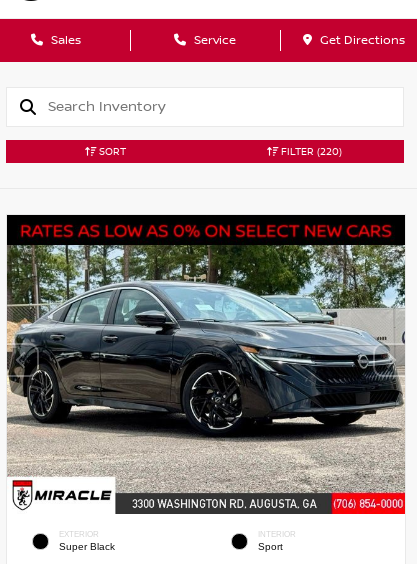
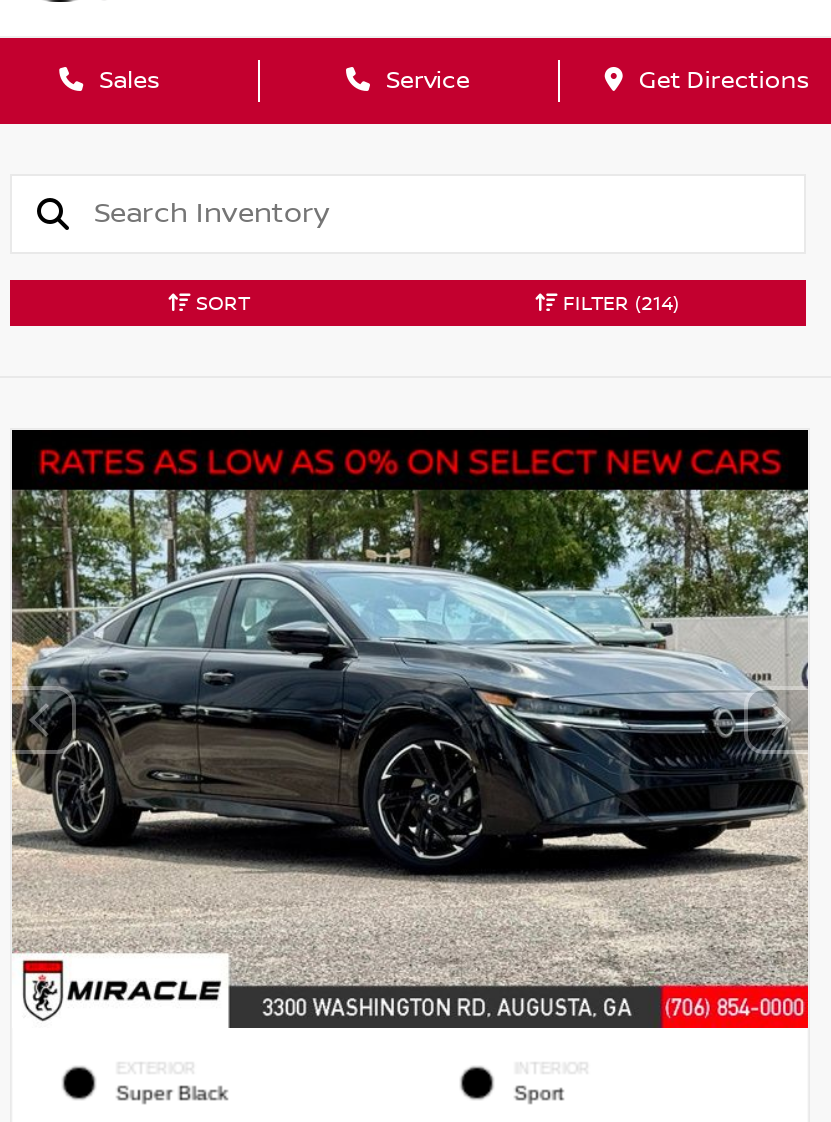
- FILTER (220)
+ FILTER (214)
